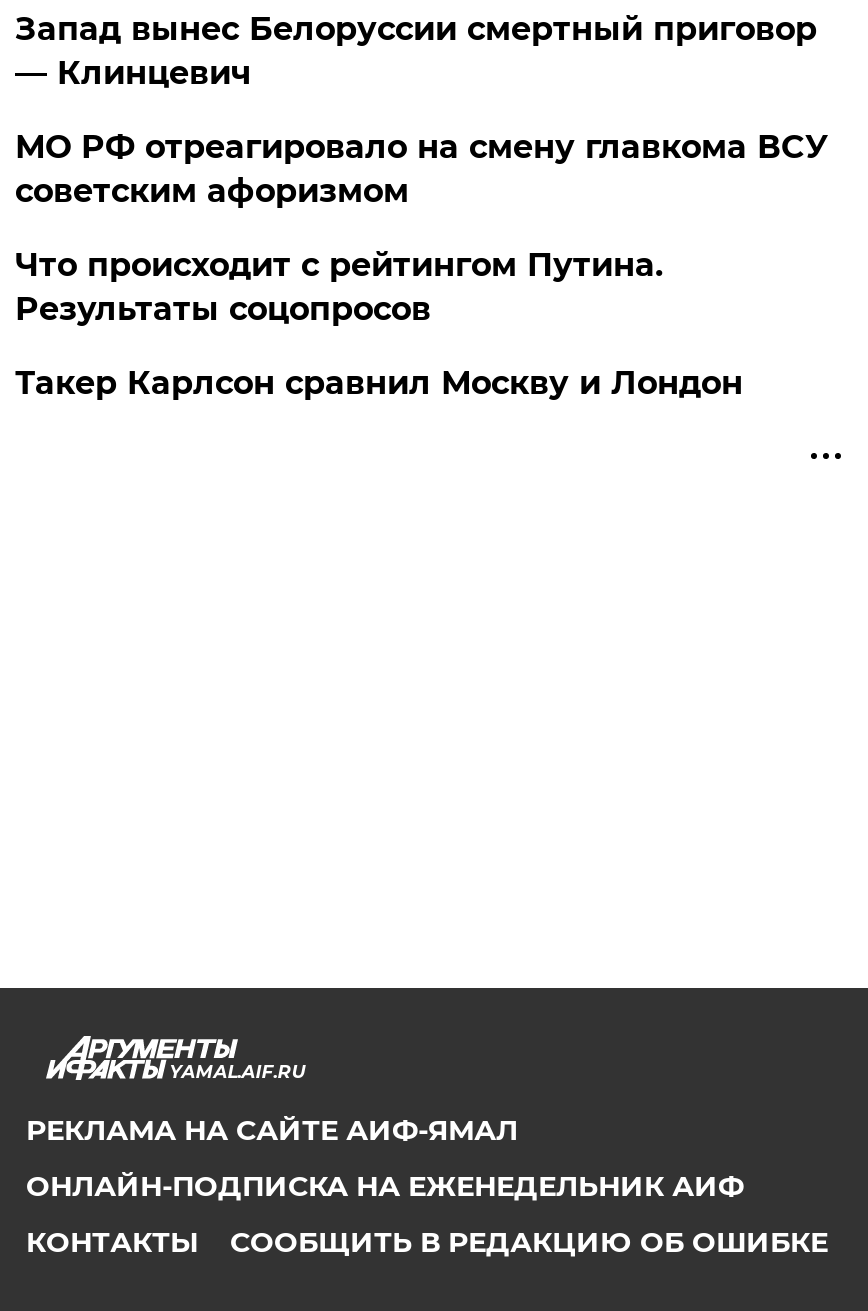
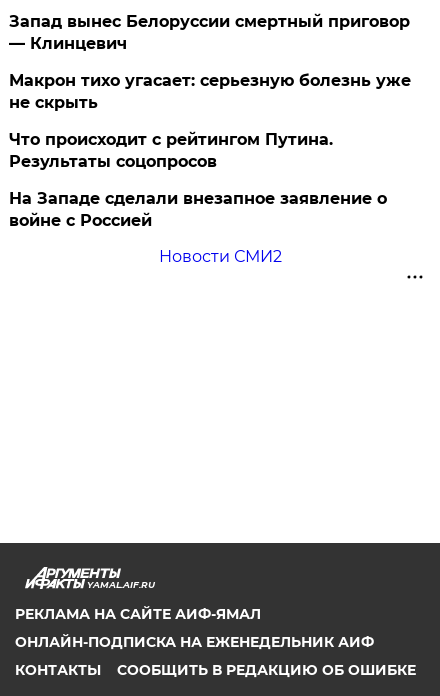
- МО РФ отреагировало на смену главкома ВСУ
- советским афоризмом
+ Макрон тихо угасает: серьезную болезнь уже
+ не скрыть

- Такер Карлсон сравнил Москву и Лондон
+ На Западе сделали внезапное заявление о
+ войне с Россией
+ Новости СМИ2
